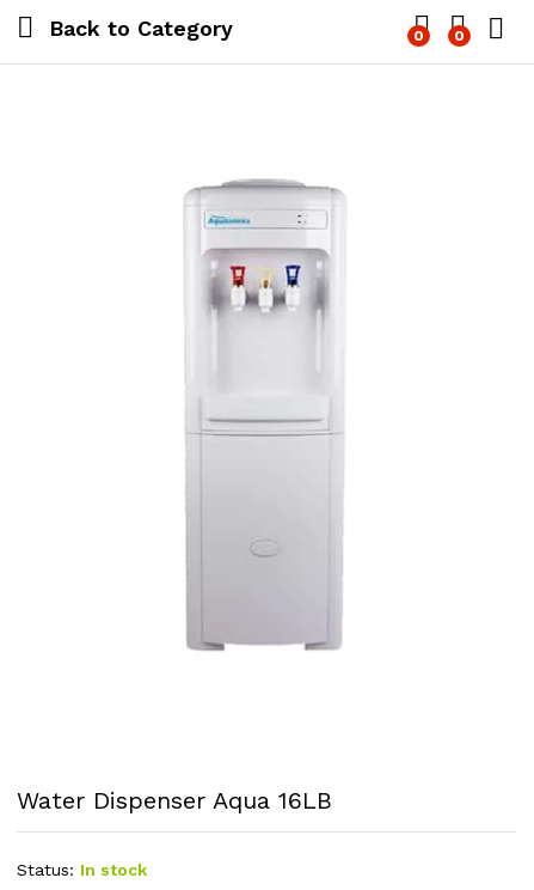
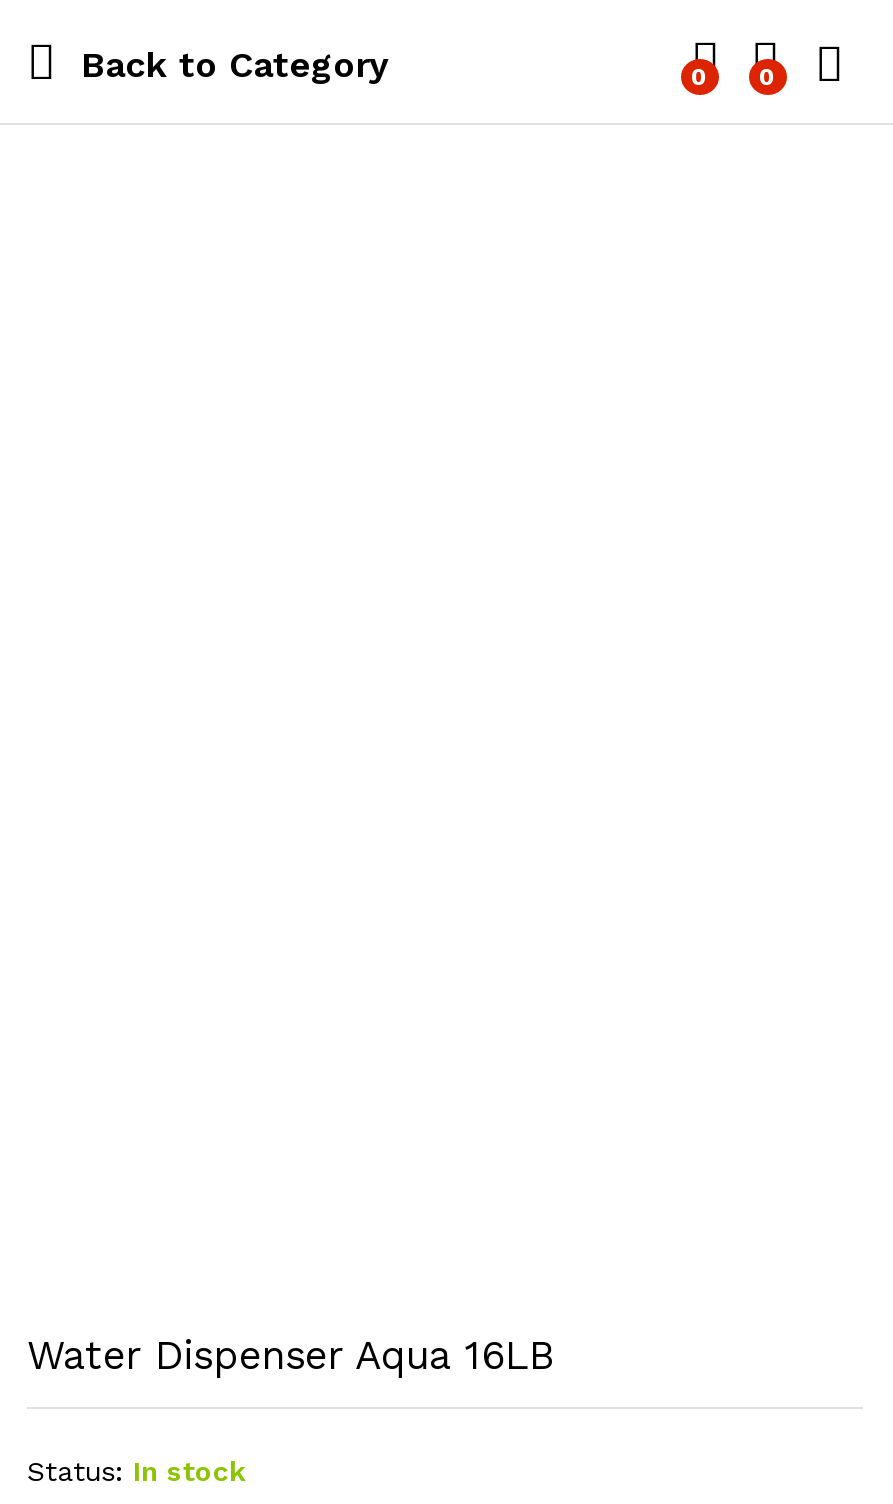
- [image]
